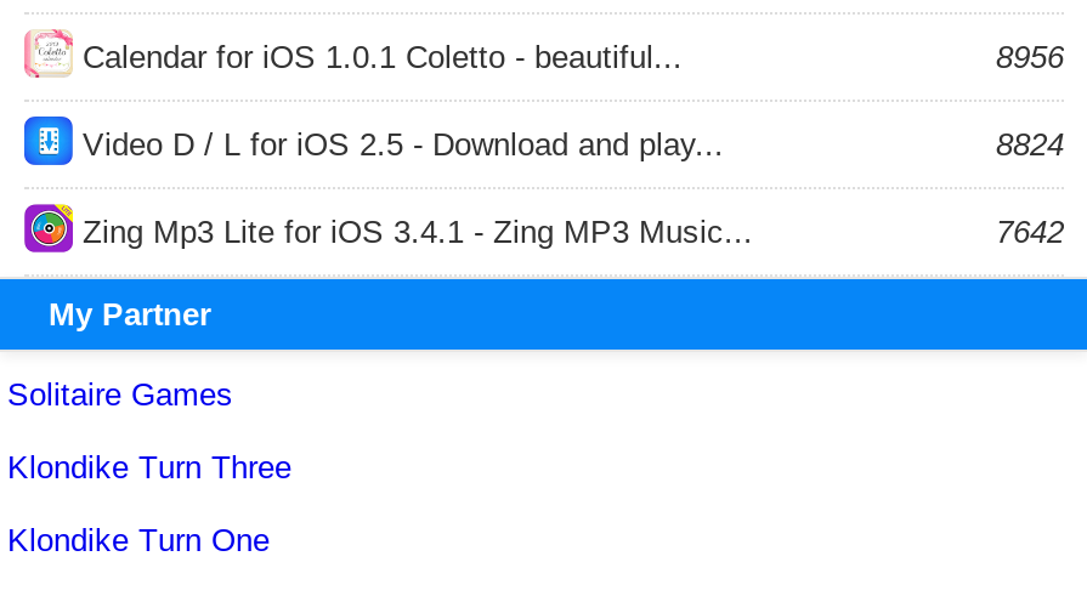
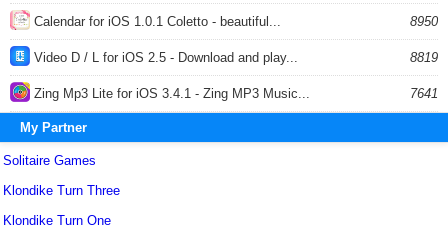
- 8956
+ 8950

- 8824
+ 8819

- 7642
+ 7641
